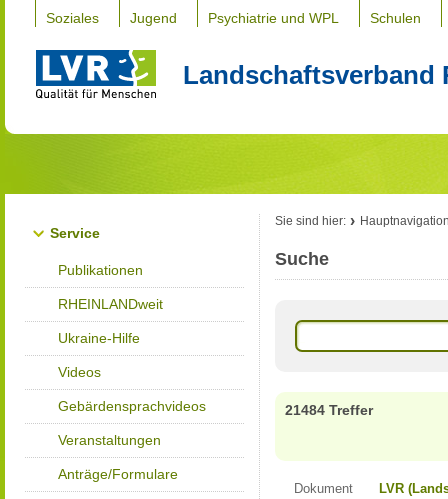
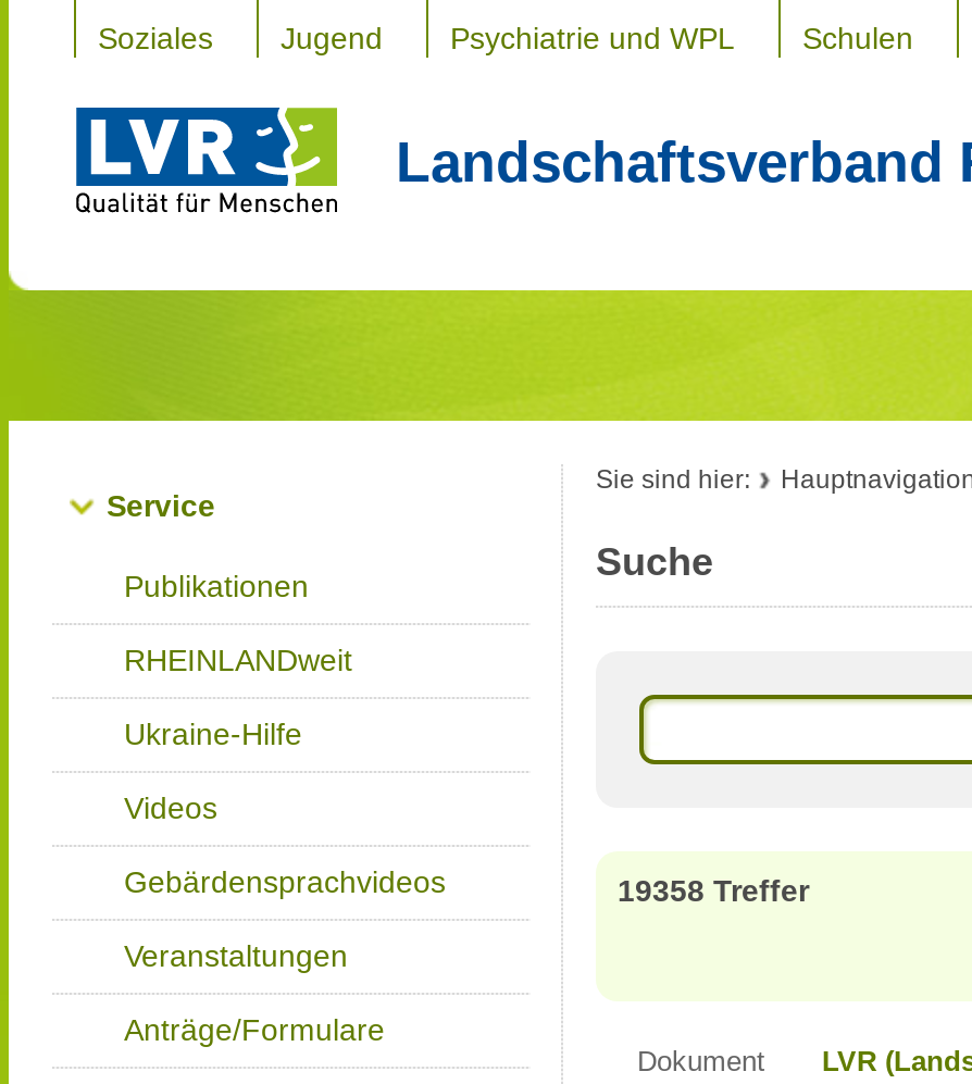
- 21484 Treffer
+ 19358 Treffer
